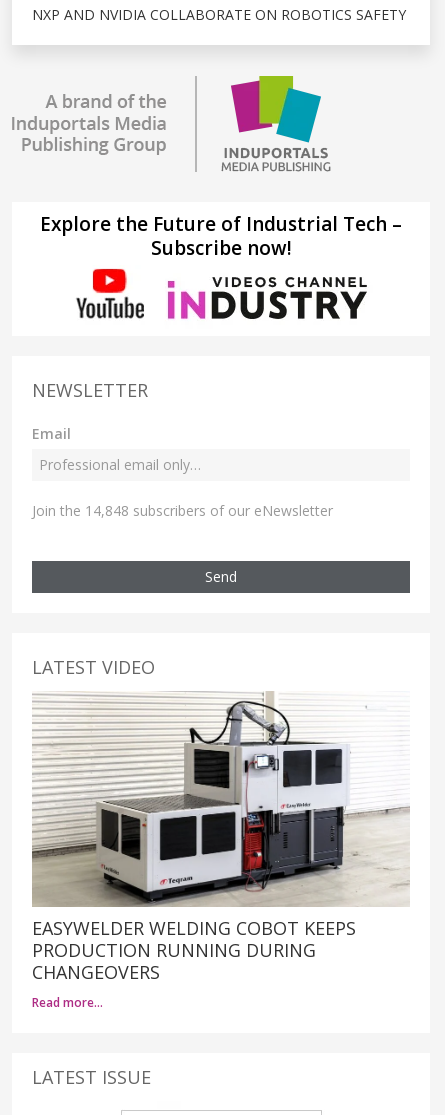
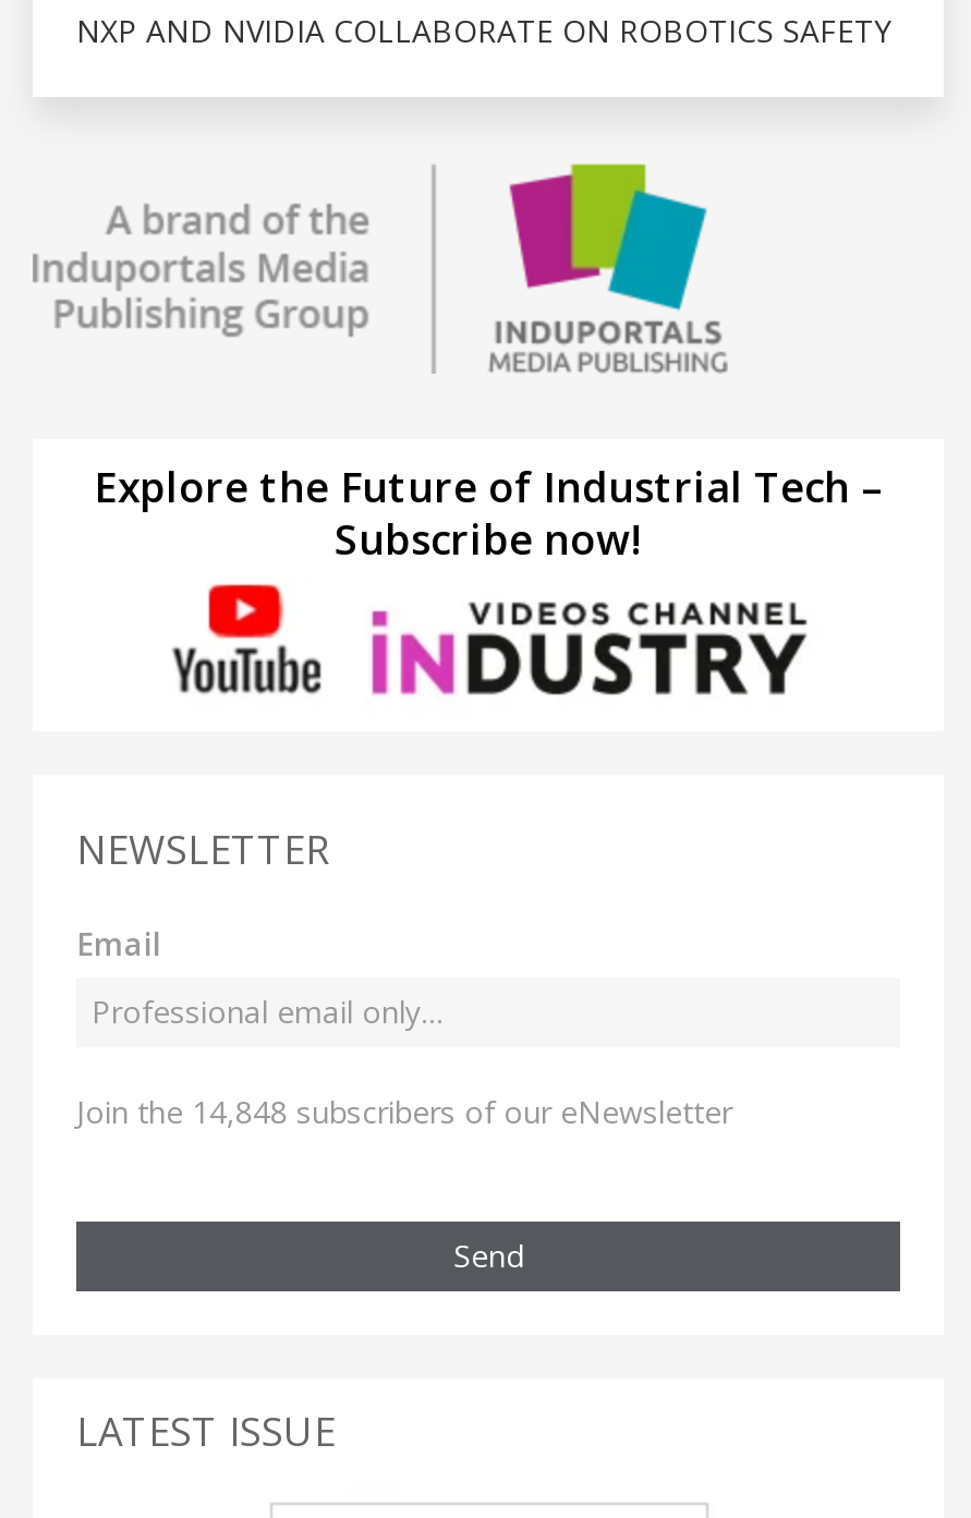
- LATEST VIDEO

- [image]
- EASYWELDER WELDING COBOT KEEPS
- PRODUCTION RUNNING DURING
- CHANGEOVERS
- Read more…
